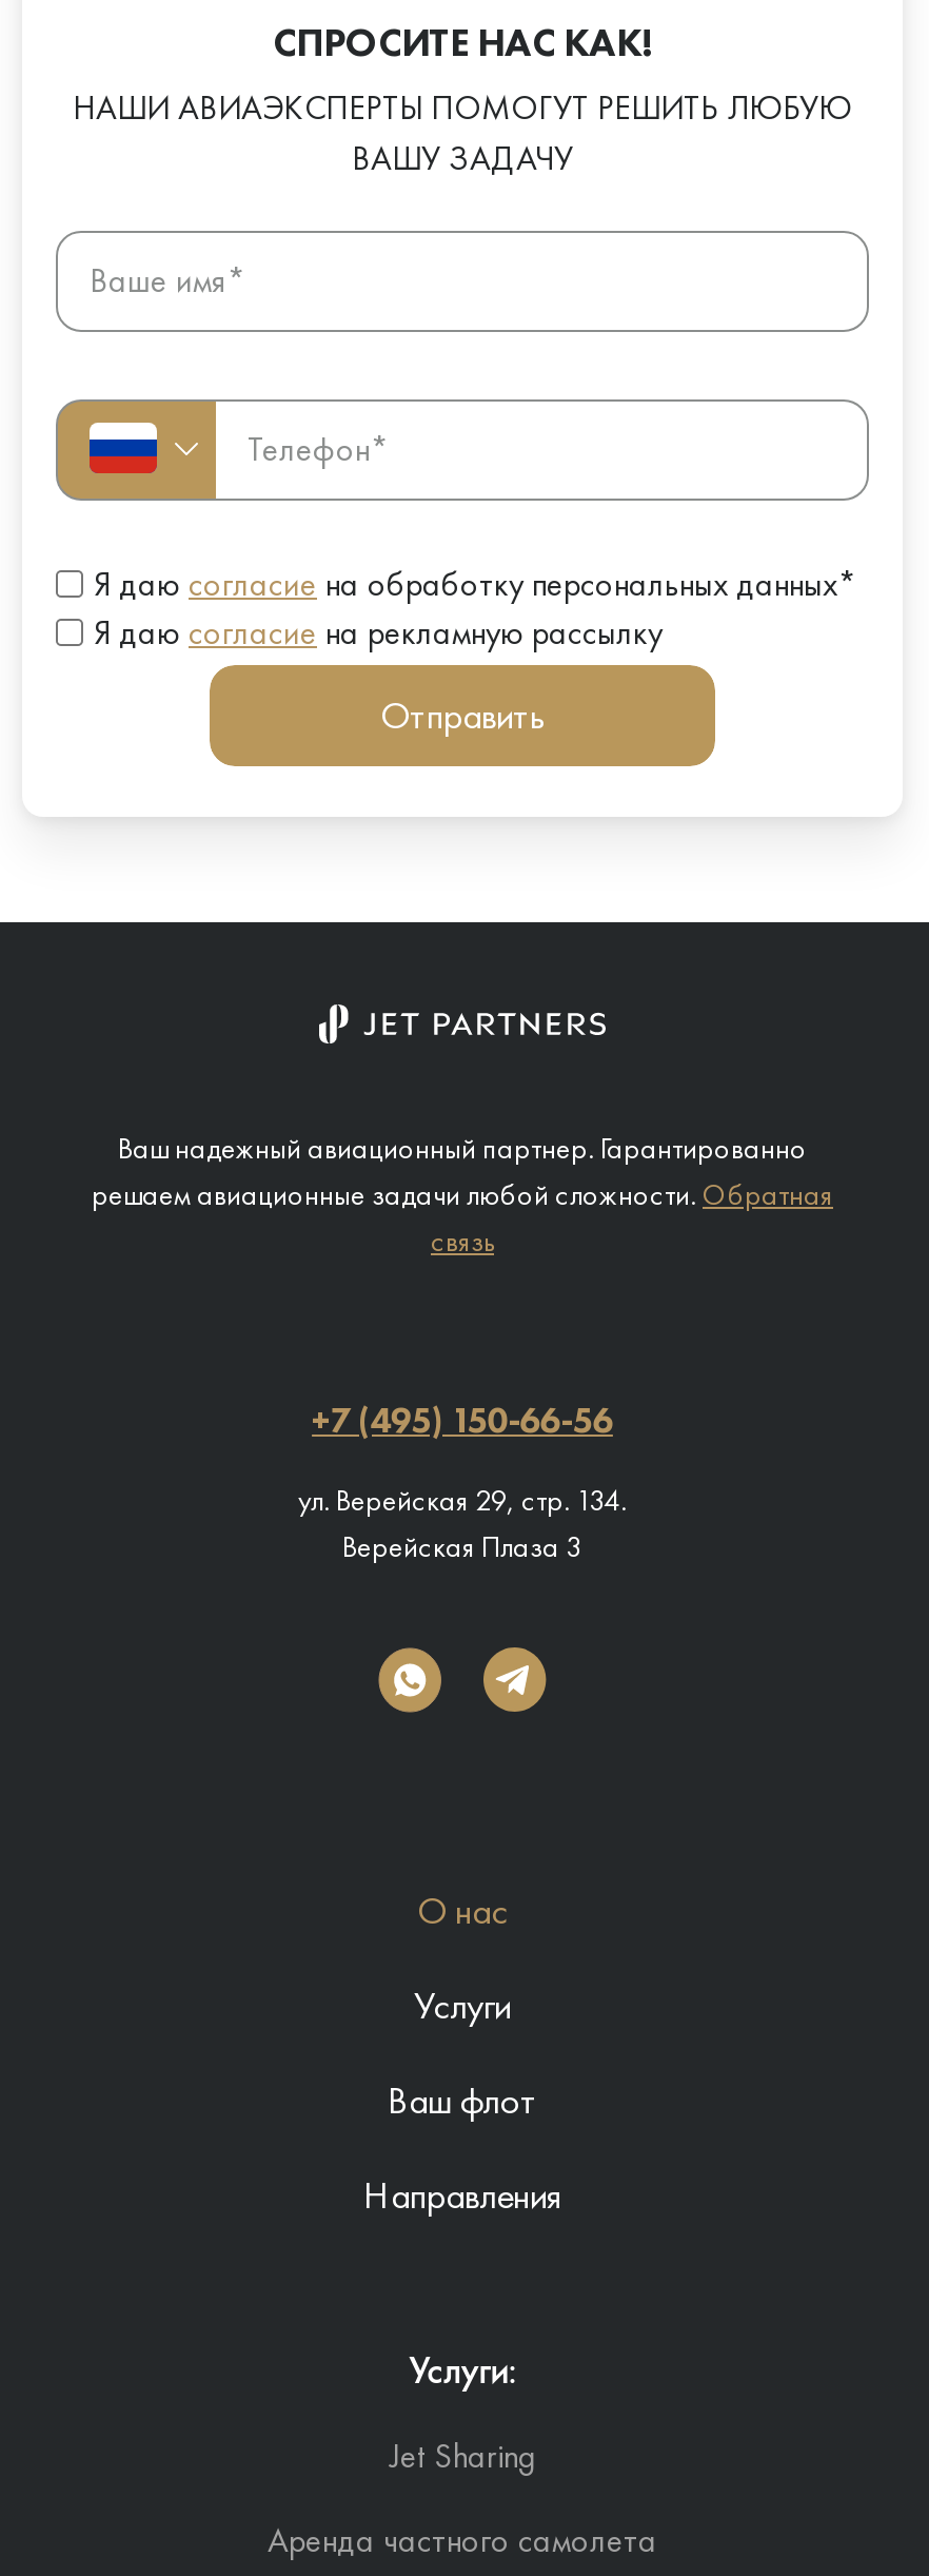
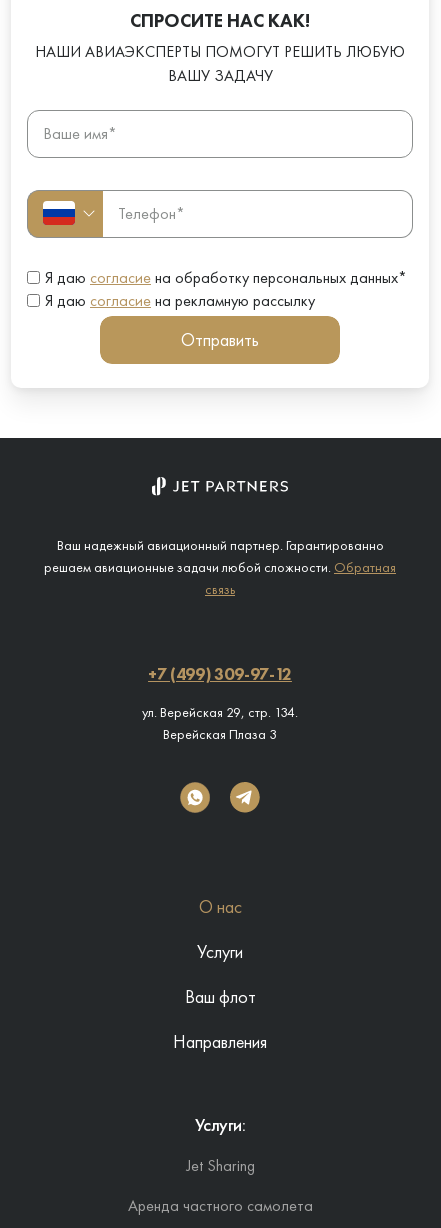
- +7 (495) 150-66-56
+ +7 (499) 309-97-12
